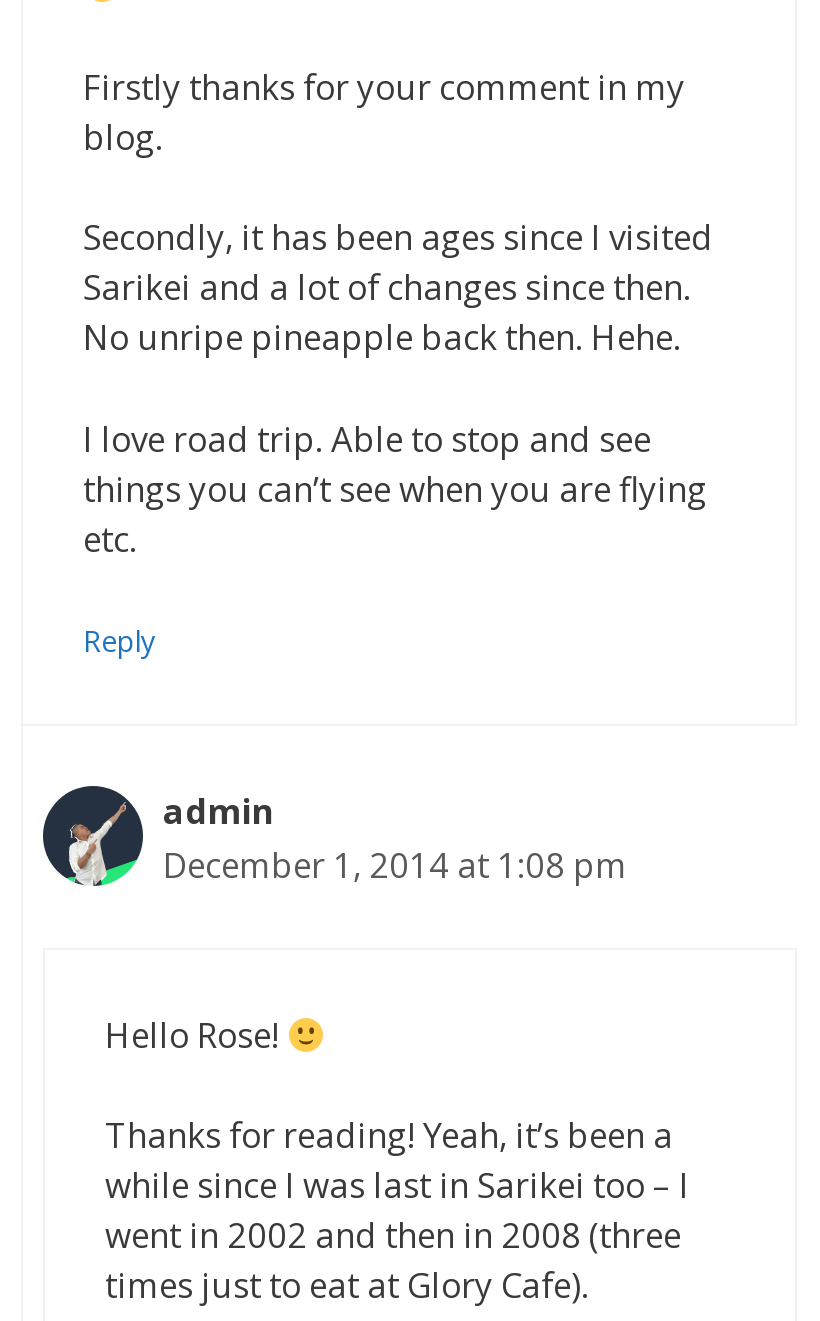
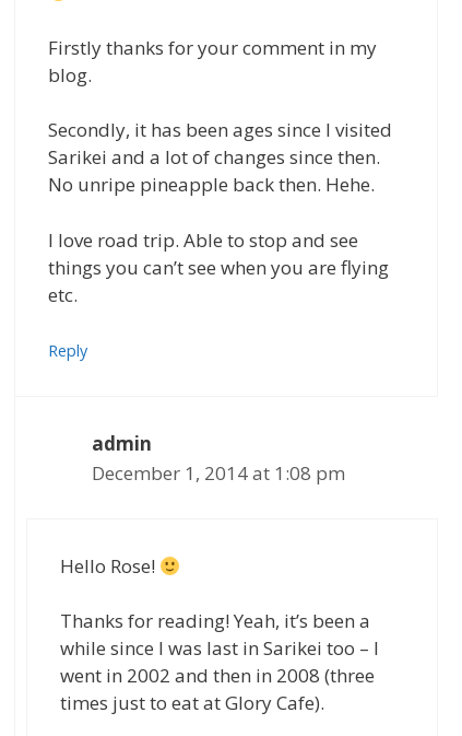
- [image]
